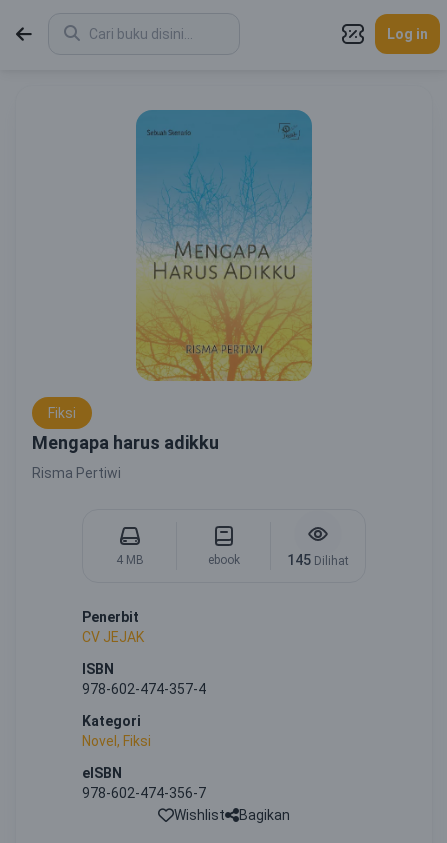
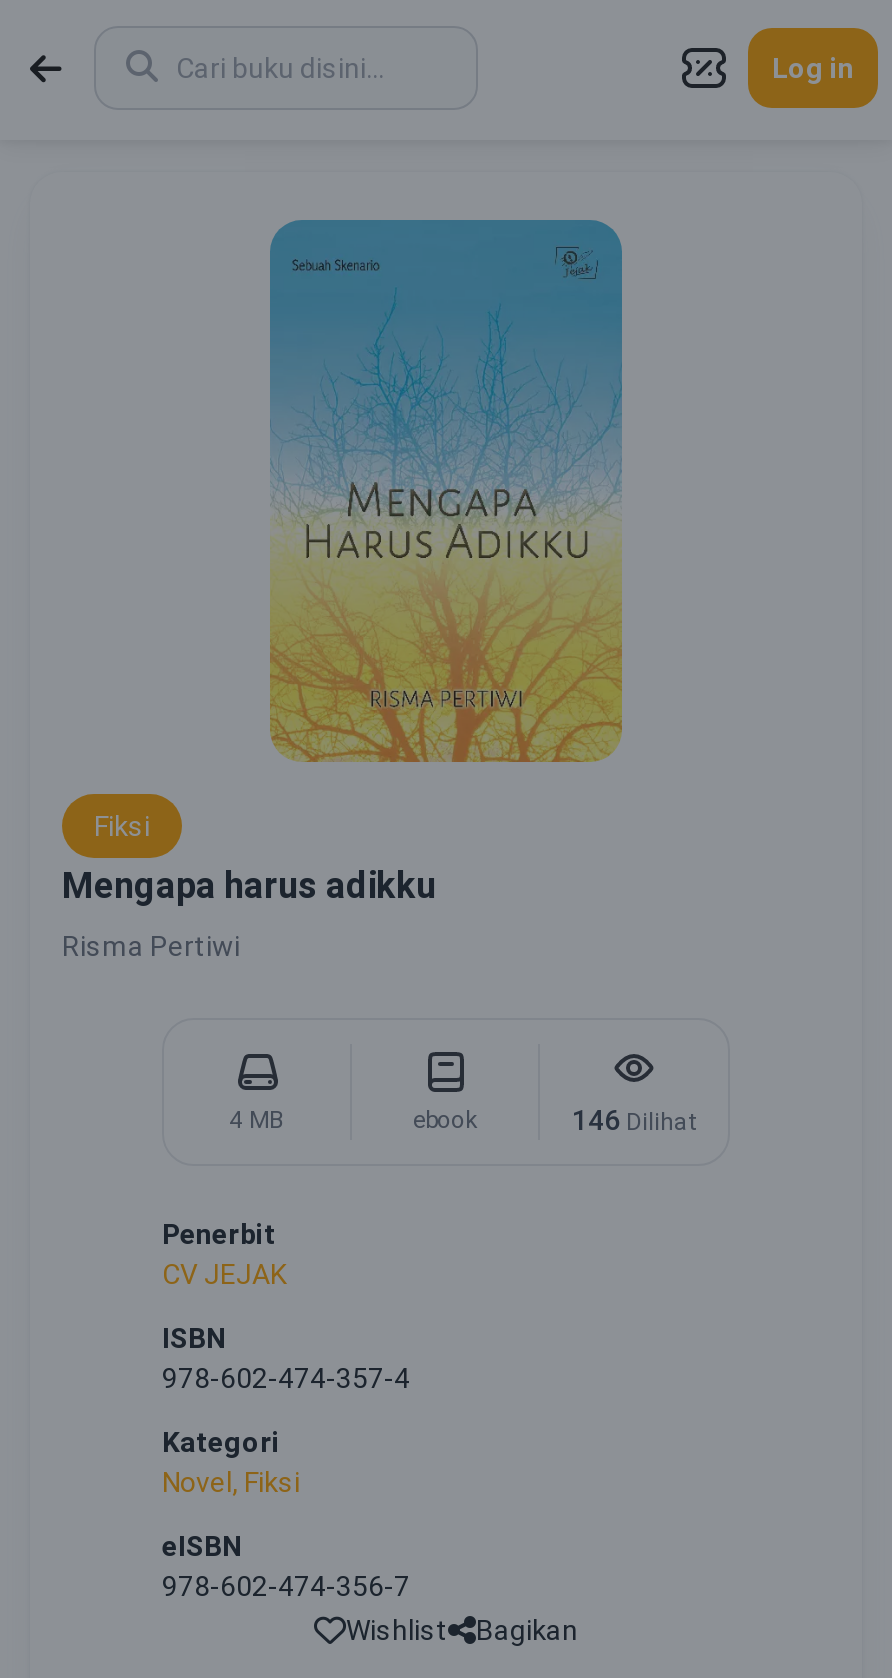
- 145 Dilihat
+ 146 Dilihat
